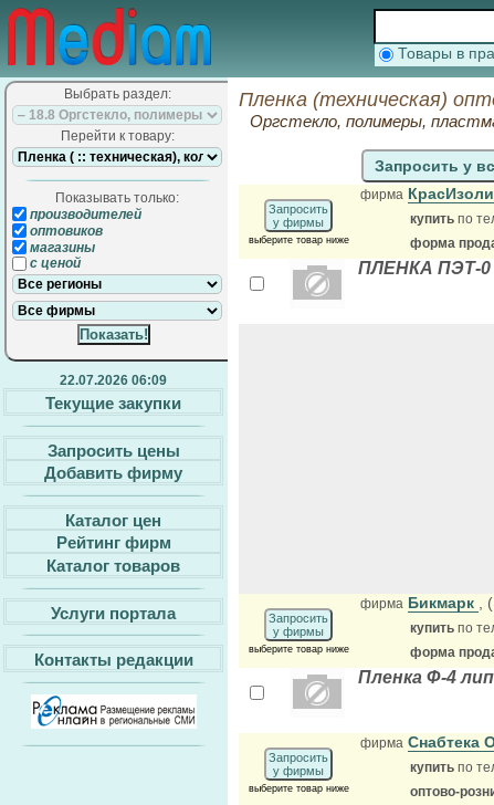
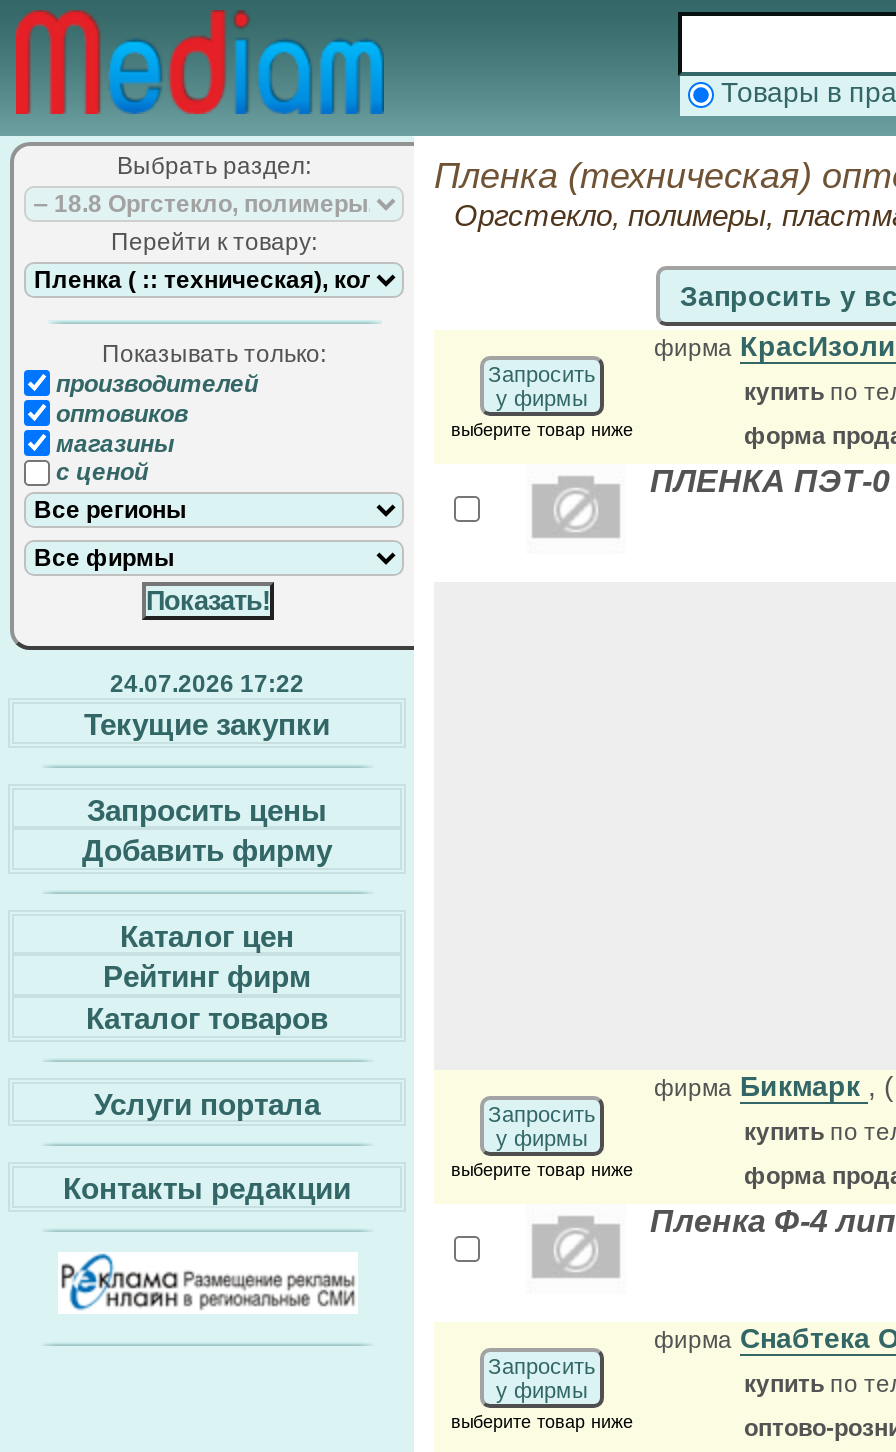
- 22.07.2026 06:09
+ 24.07.2026 17:22
